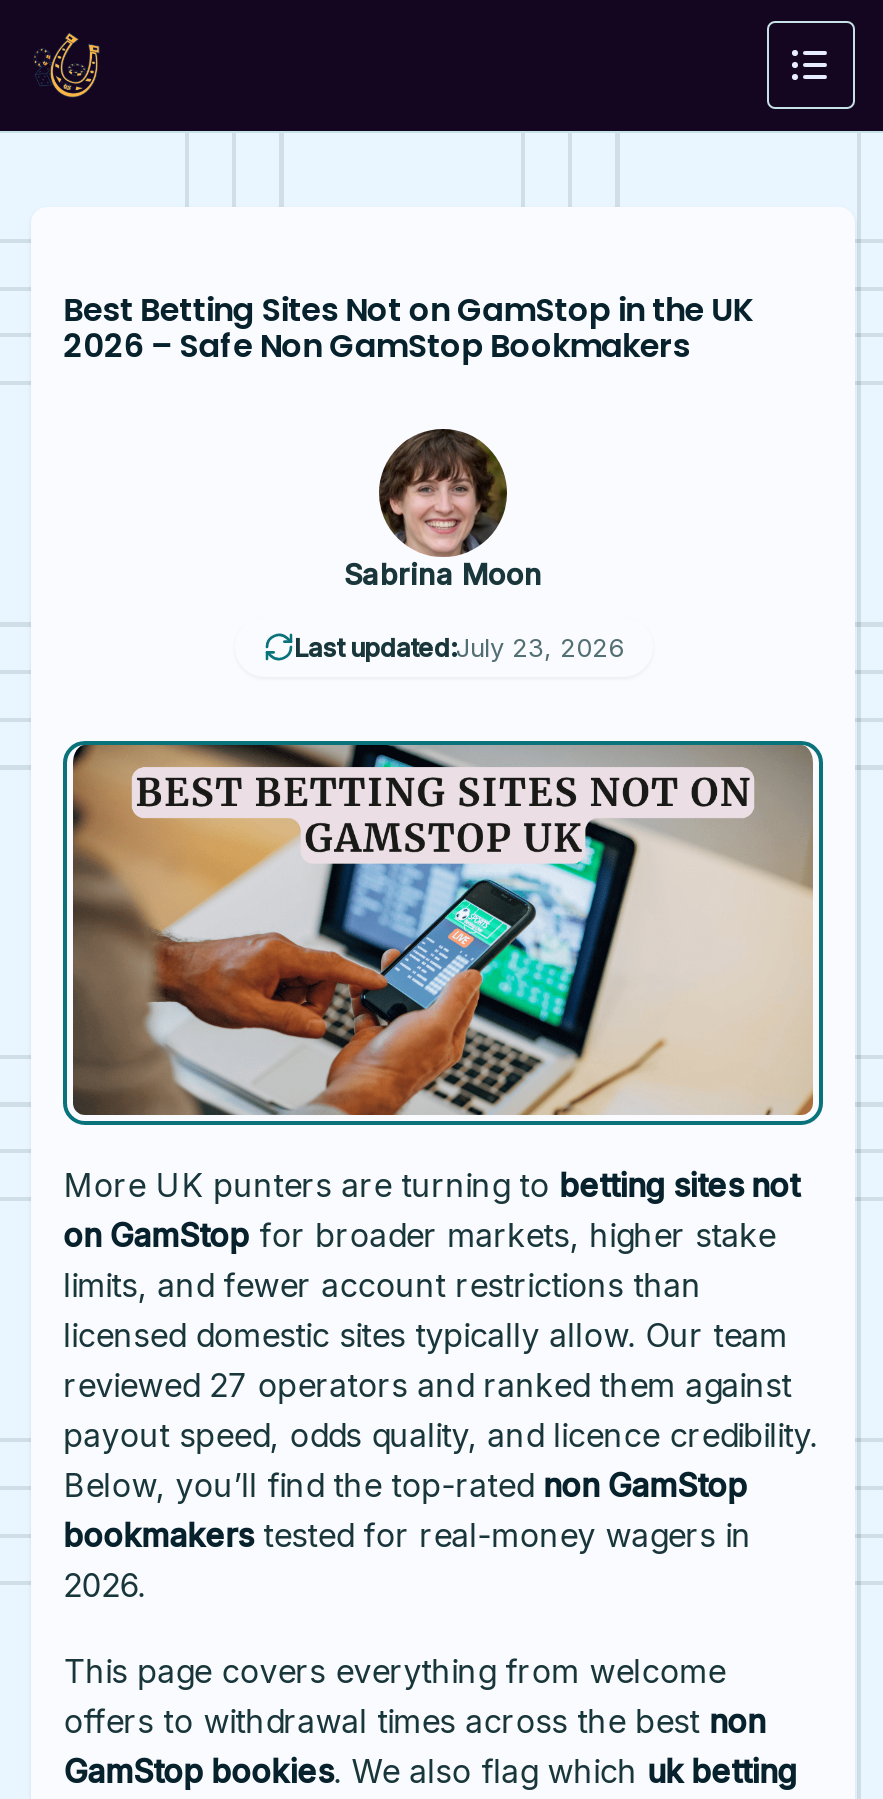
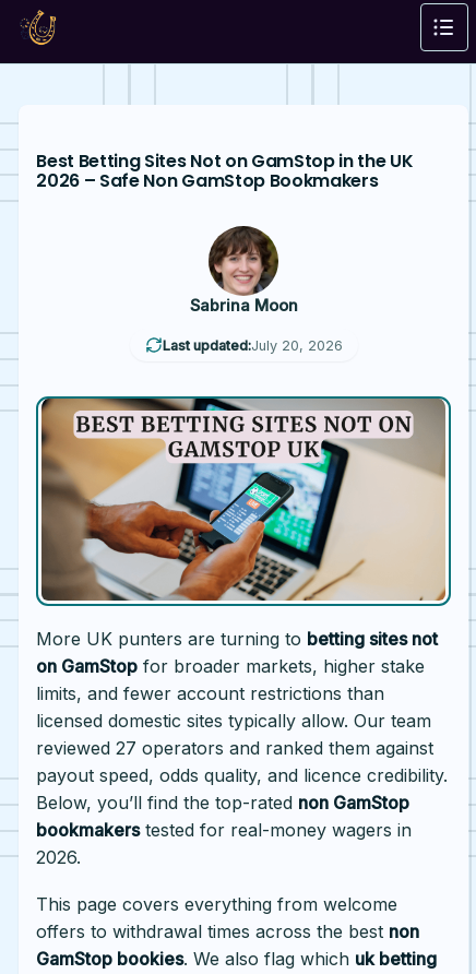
- Last updated:July 23, 2026
+ Last updated:July 20, 2026
